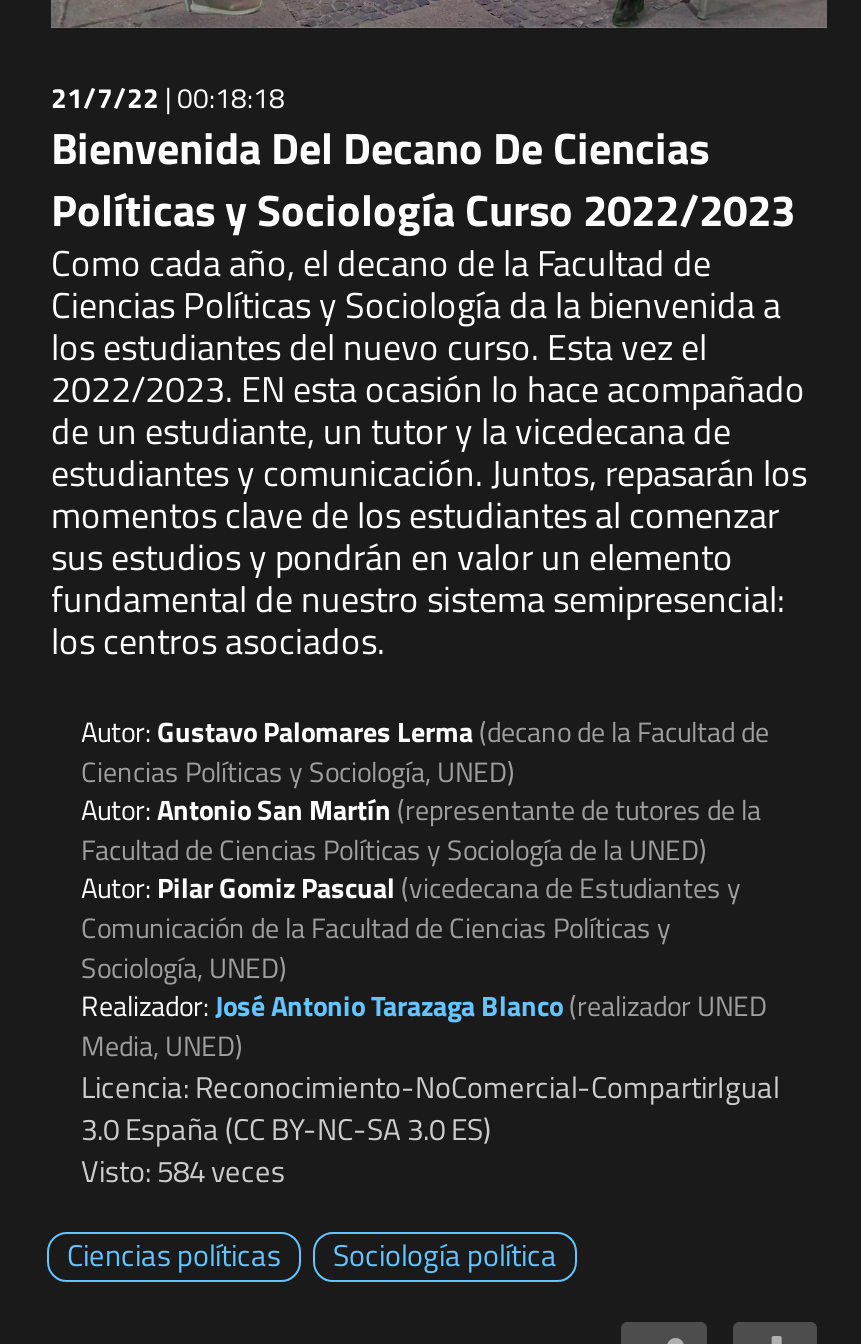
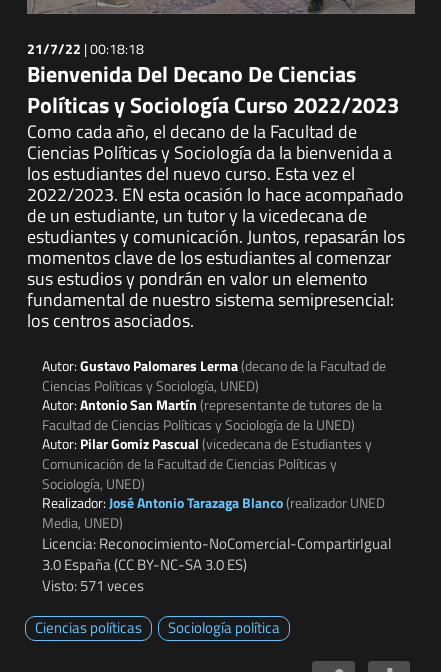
- Visto: 584 veces
+ Visto: 571 veces
